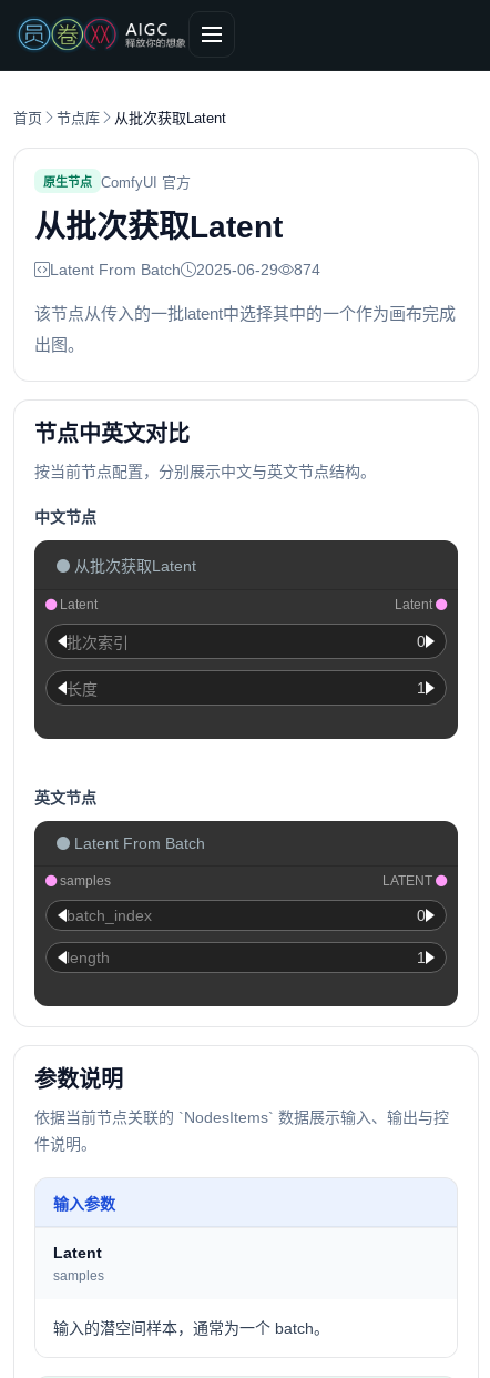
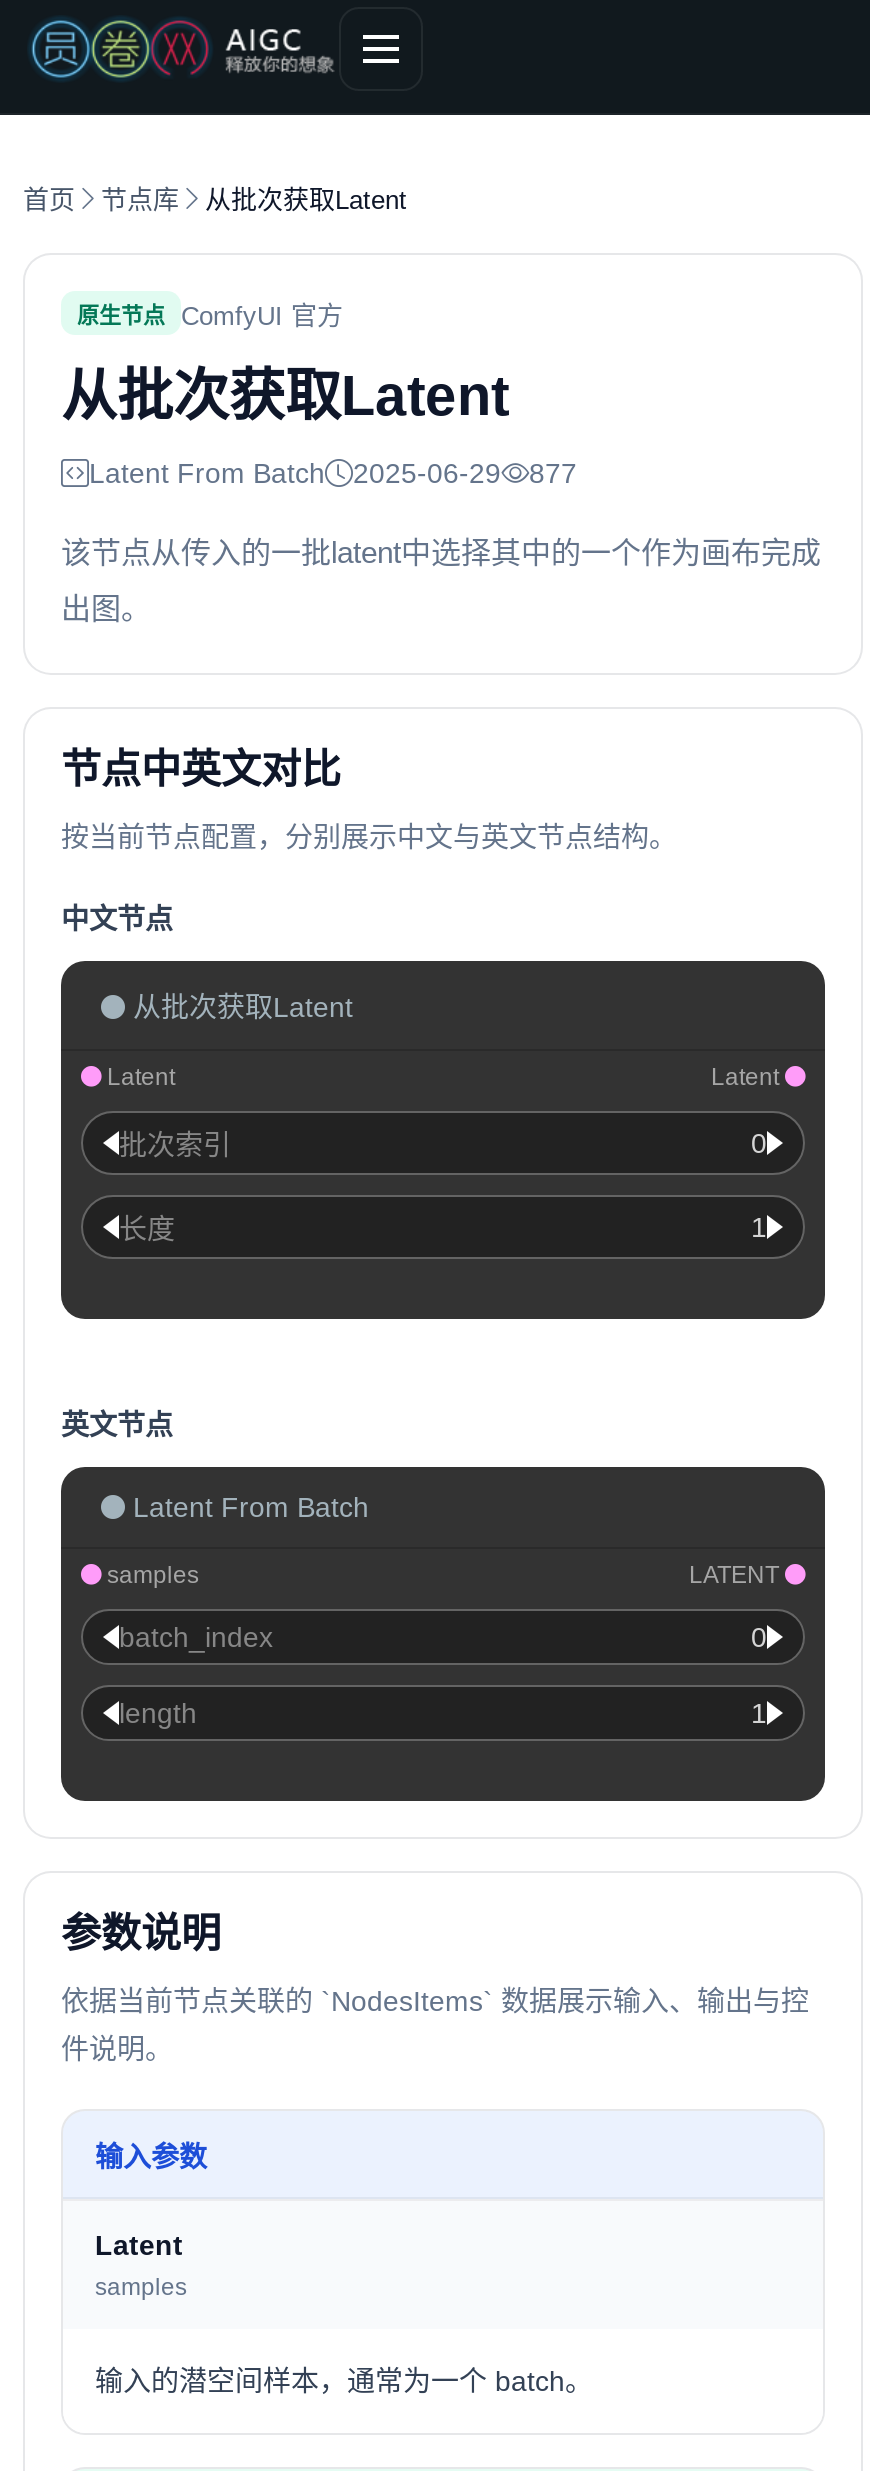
- Latent From Batch 2025-06-29 874
+ Latent From Batch 2025-06-29 877
